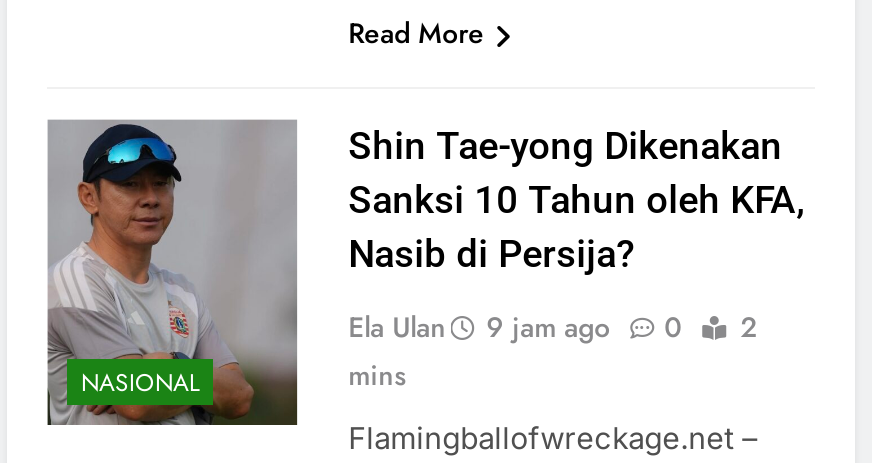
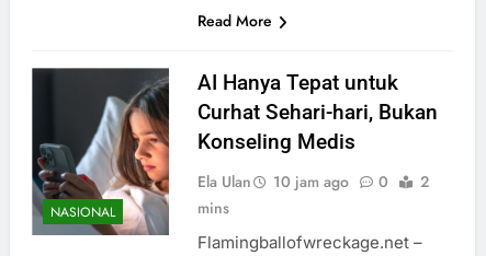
- [image]
- Shin Tae-yong Dikenakan
- Sanksi 10 Tahun oleh KFA,
- Nasib di Persija?
+ [image]
+ AI Hanya Tepat untuk
+ Curhat Sehari-hari, Bukan
+ Konseling Medis

- Ela Ulan 9 jam ago 0 2
+ Ela Ulan 10 jam ago 0 2
